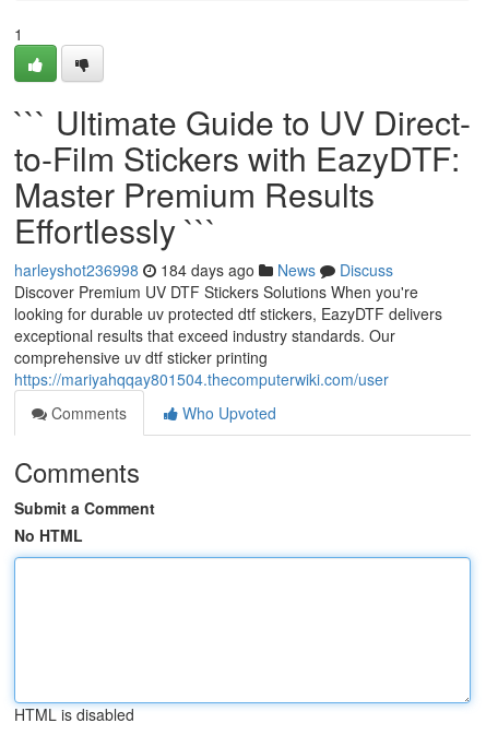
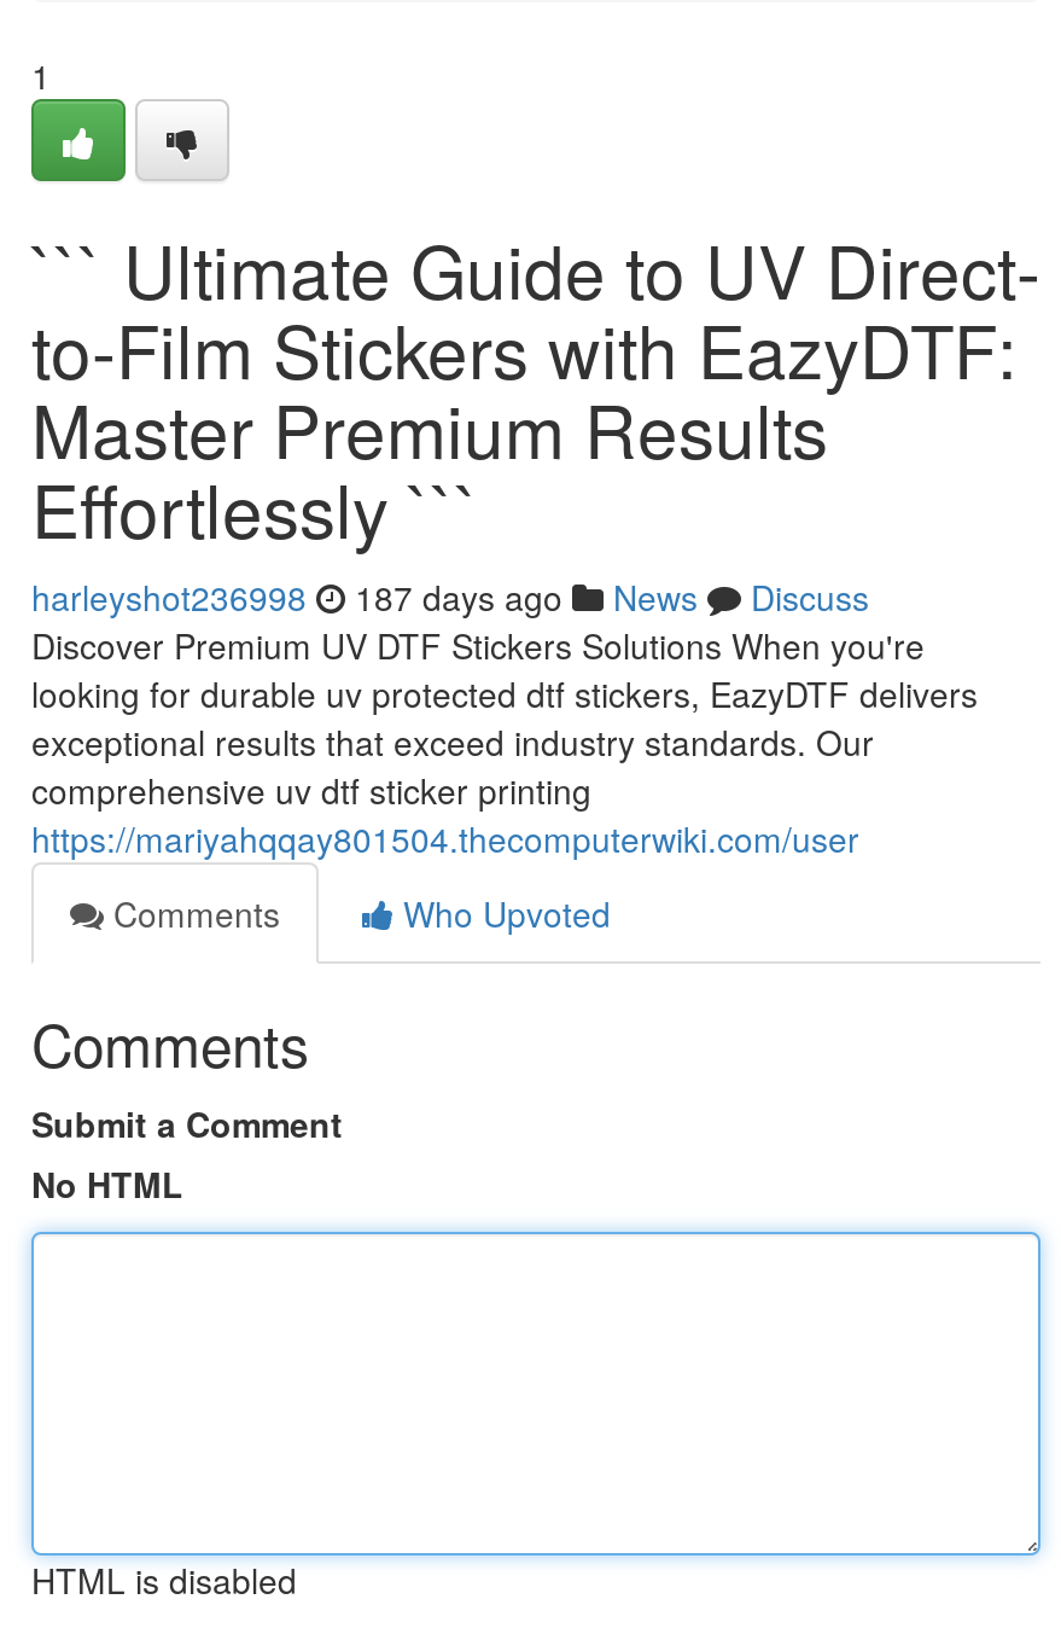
- harleyshot236998 184 days ago News Discuss
+ harleyshot236998 187 days ago News Discuss
